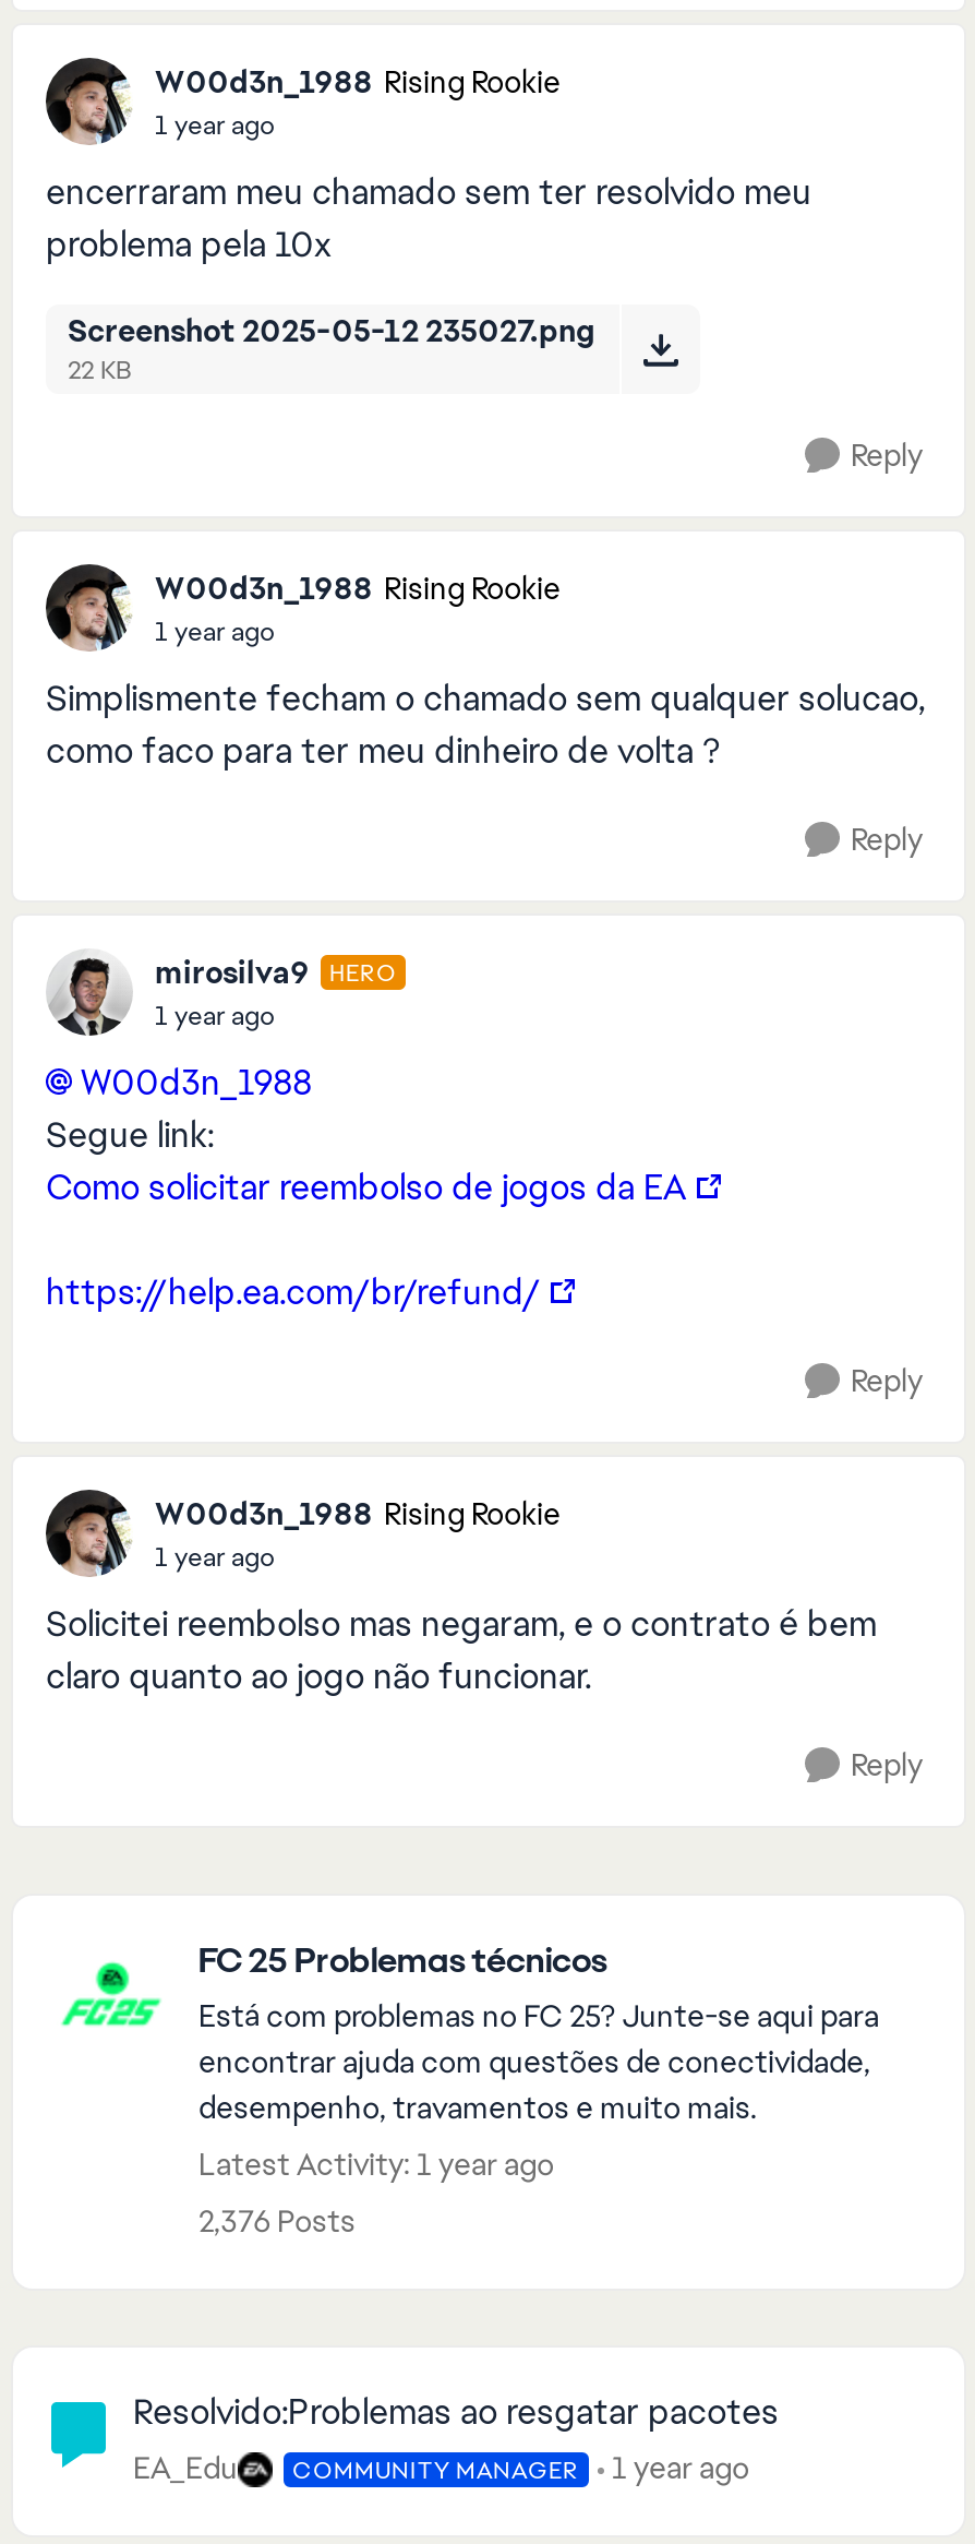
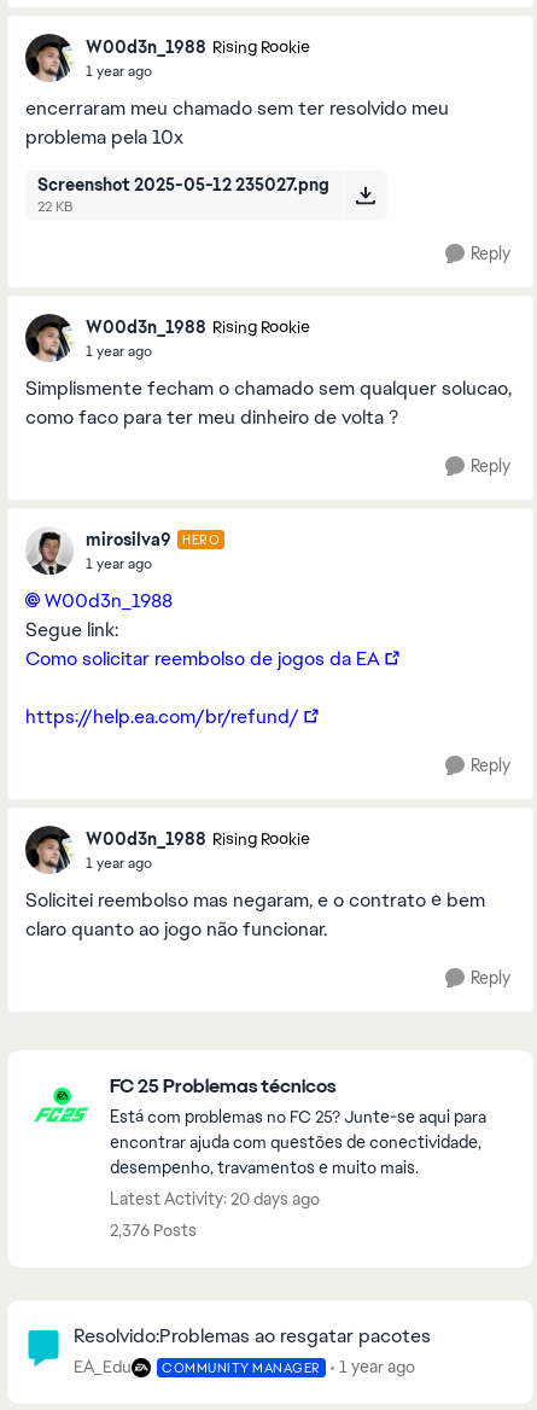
- Latest Activity: 1 year ago
+ Latest Activity: 20 days ago
